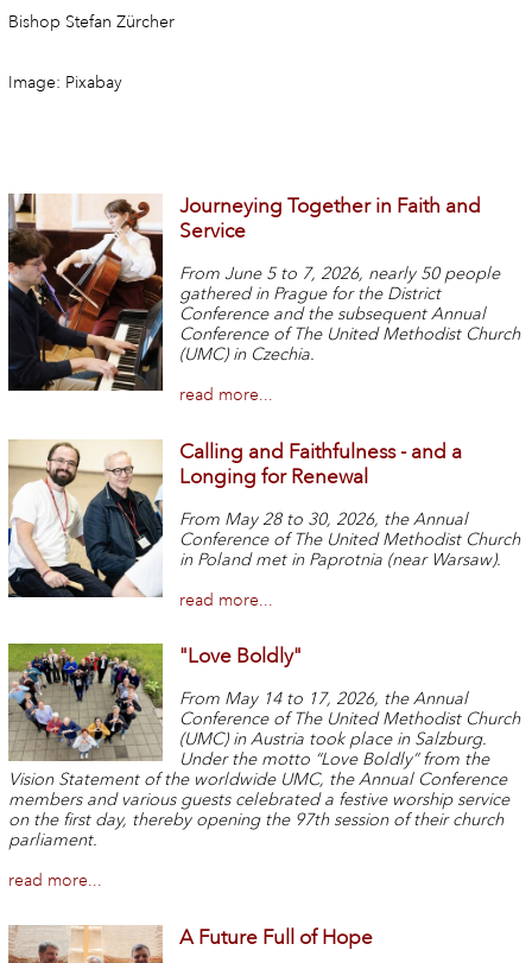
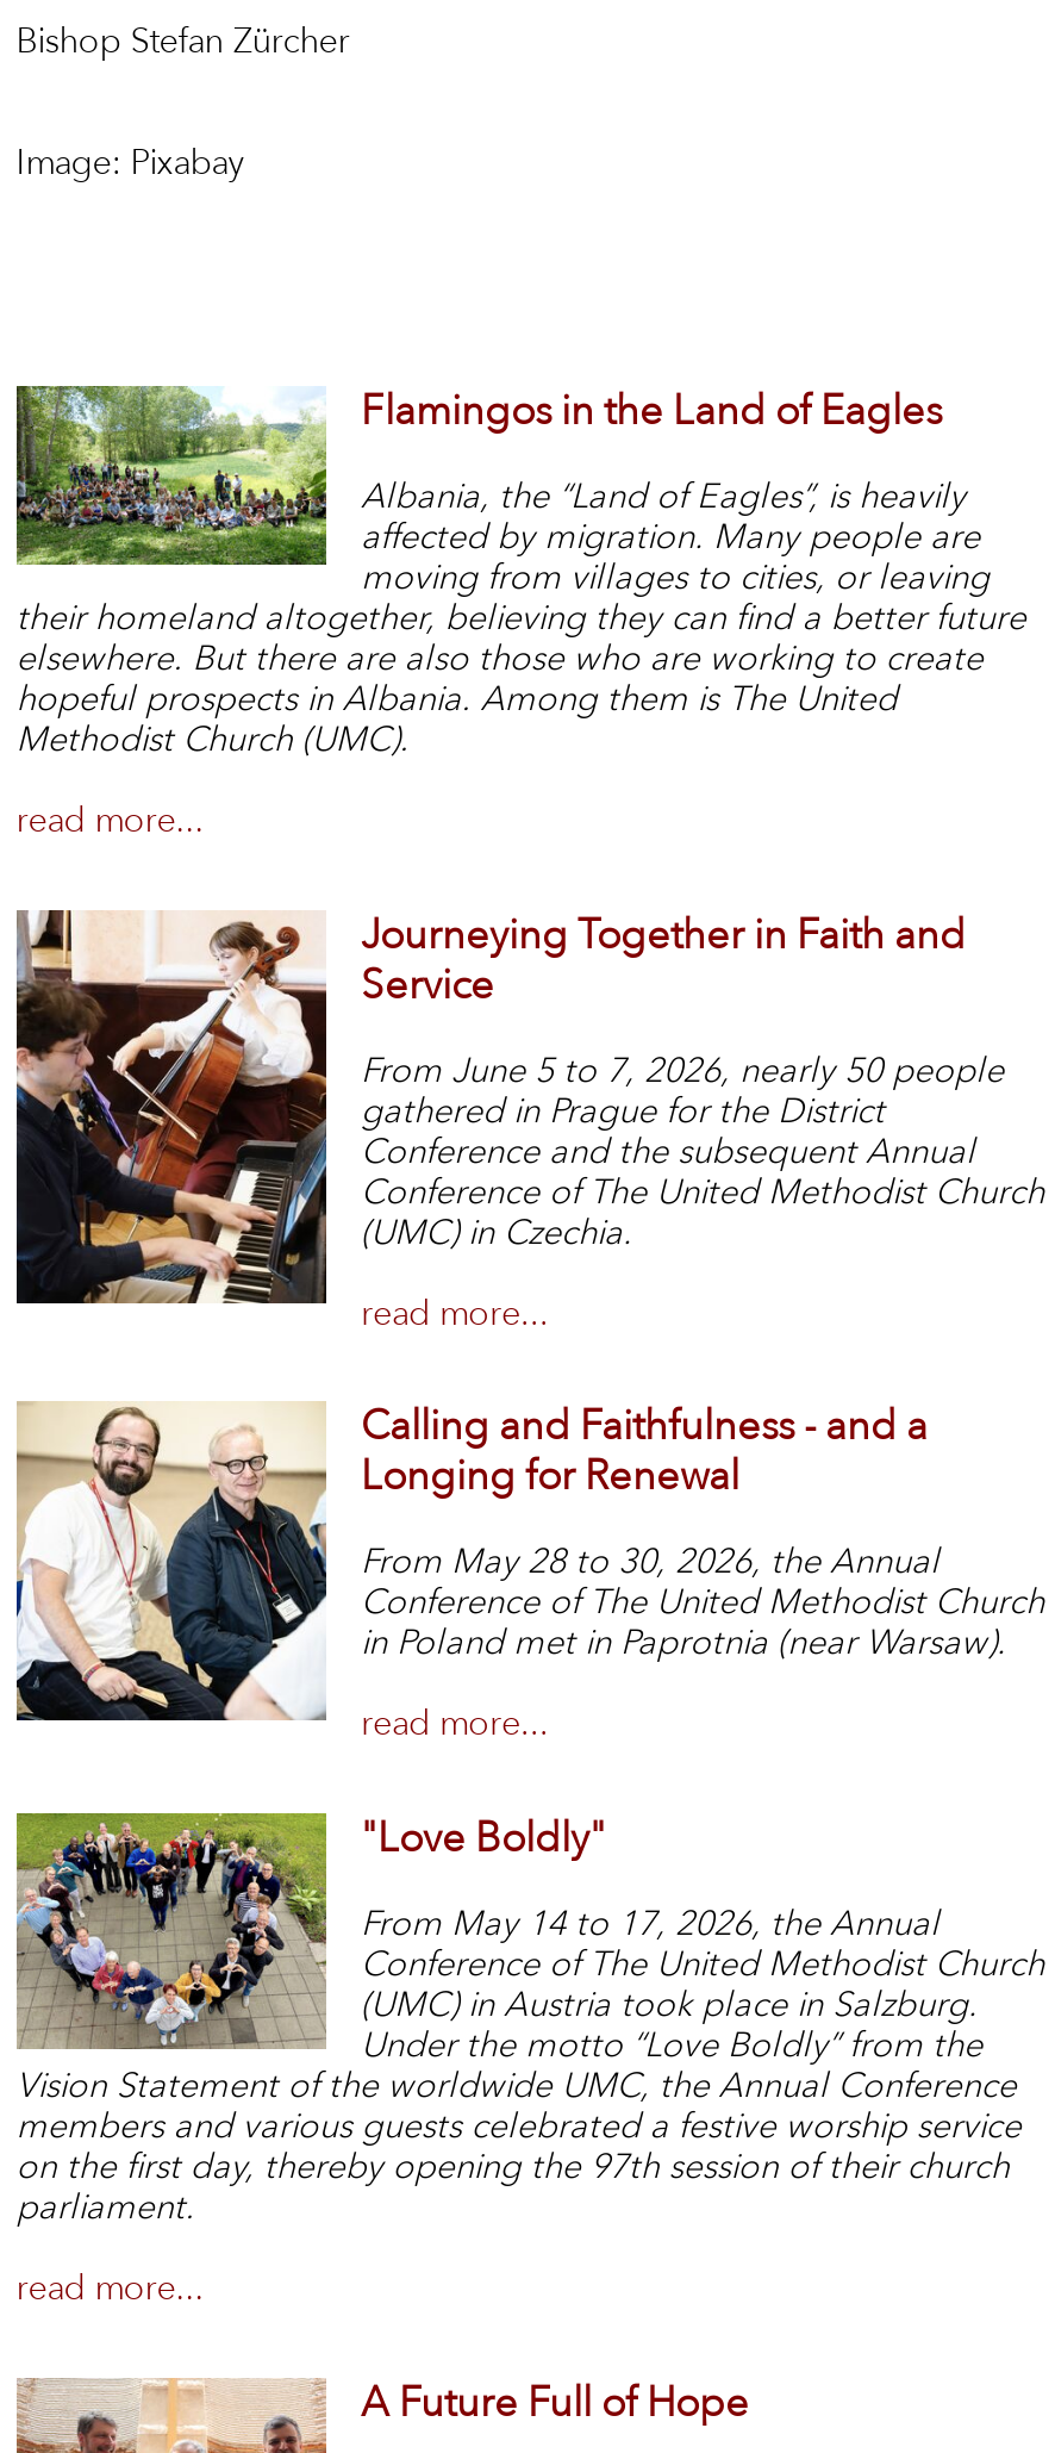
+ [image]
+ Flamingos in the Land of Eagles
+ Albania, the “Land of Eagles”, is heavily
+ affected by migration. Many people are
+ moving from villages to cities, or leaving
+ their homeland altogether, believing they can find a better future
+ elsewhere. But there are also those who are working to create
+ hopeful prospects in Albania. Among them is The United
+ Methodist Church (UMC).
+ read more...
